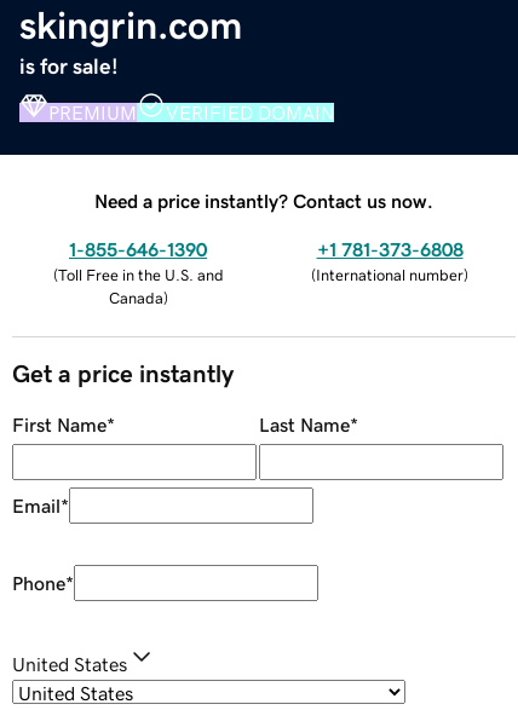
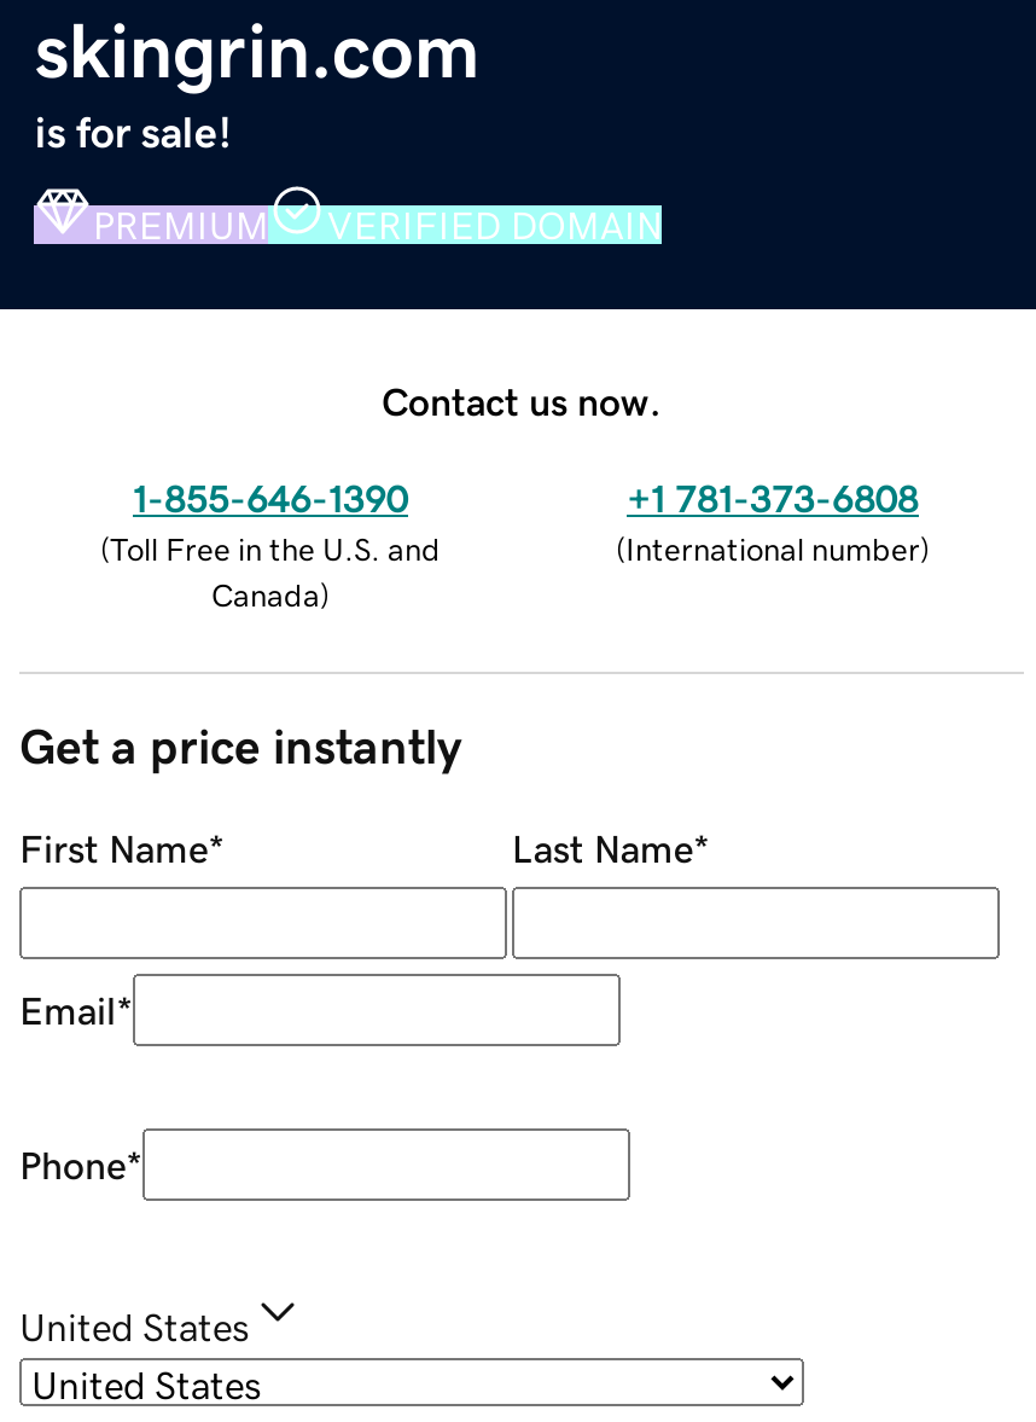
- Need a price instantly? Contact us now.
+ Contact us now.
